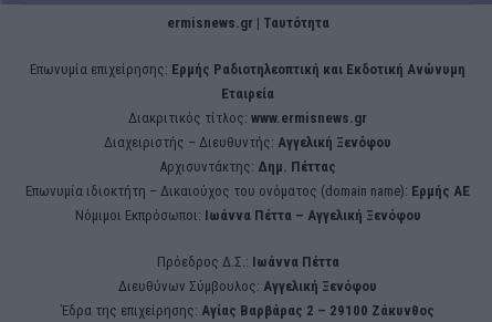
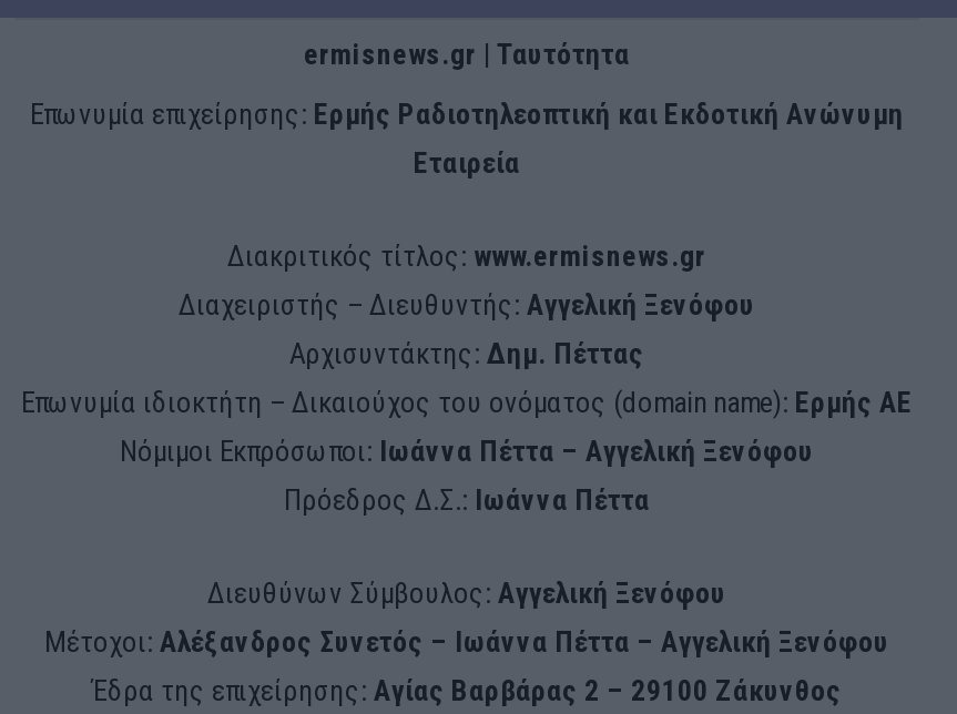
+ Μέτοχοι: Αλέξανδρος Συνετός – Iωάννα Πέττα – Αγγελική Ξενόφου
